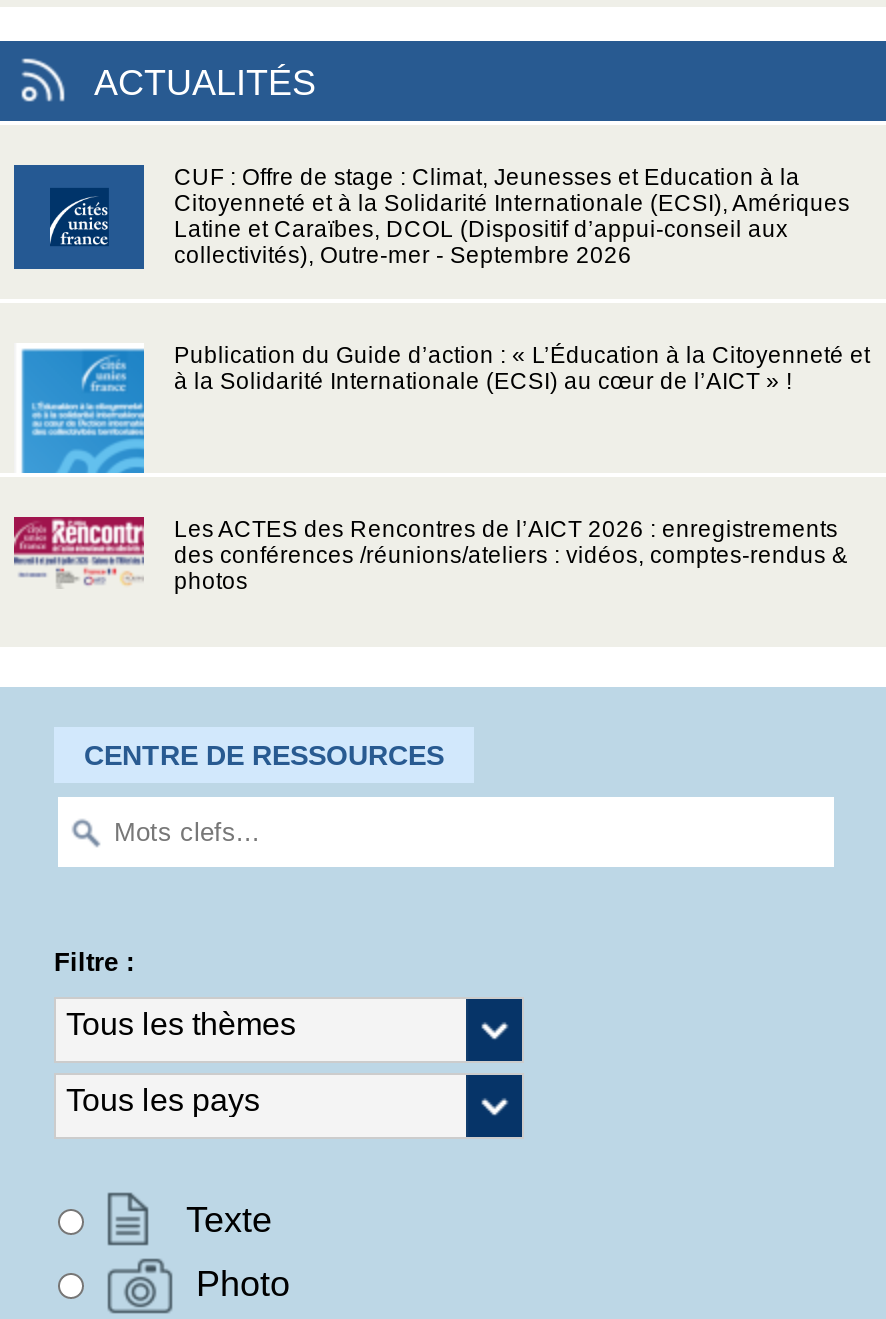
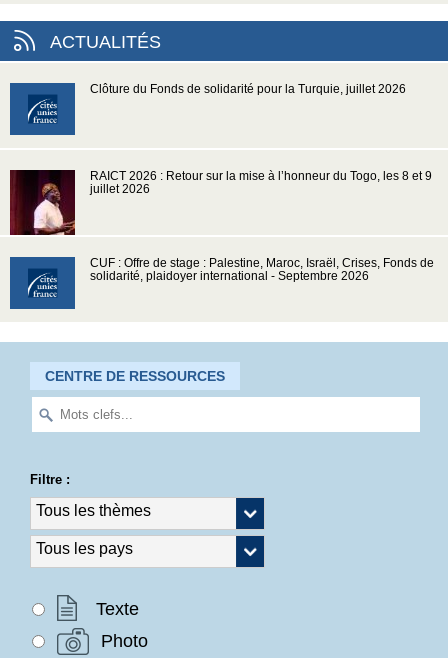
- CUF : Offre de stage : Climat, Jeunesses et Education à la
- Citoyenneté et à la Solidarité Internationale (ECSI), Amériques
- Latine et Caraïbes, DCOL (Dispositif d’appui-conseil aux
- collectivités), Outre-mer - Septembre 2026
+ Clôture du Fonds de solidarité pour la Turquie, juillet 2026

- [image]
- Publication du Guide d’action : « L’Éducation à la Citoyenneté et
- à la Solidarité Internationale (ECSI) au cœur de l’AICT » !
+ [image]
+ RAICT 2026 : Retour sur la mise à l’honneur du Togo, les 8 et 9
+ juillet 2026

- [image]
- Les ACTES des Rencontres de l’AICT 2026 : enregistrements
- des conférences /réunions/ateliers : vidéos, comptes-rendus &
- photos
+ [image]
+ CUF : Offre de stage : Palestine, Maroc, Israël, Crises, Fonds de
+ solidarité, plaidoyer international - Septembre 2026
